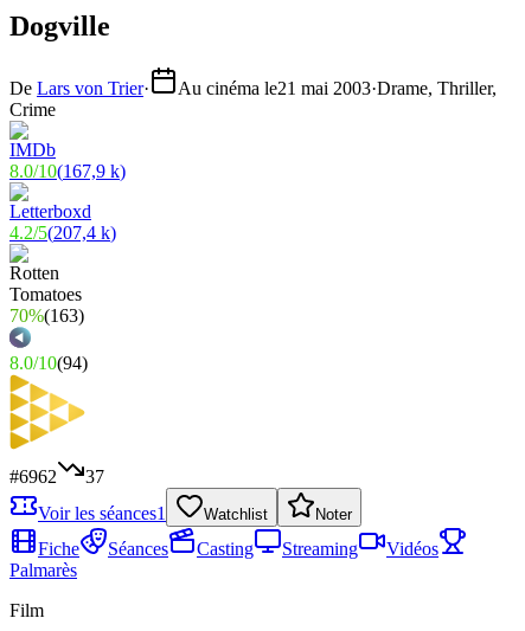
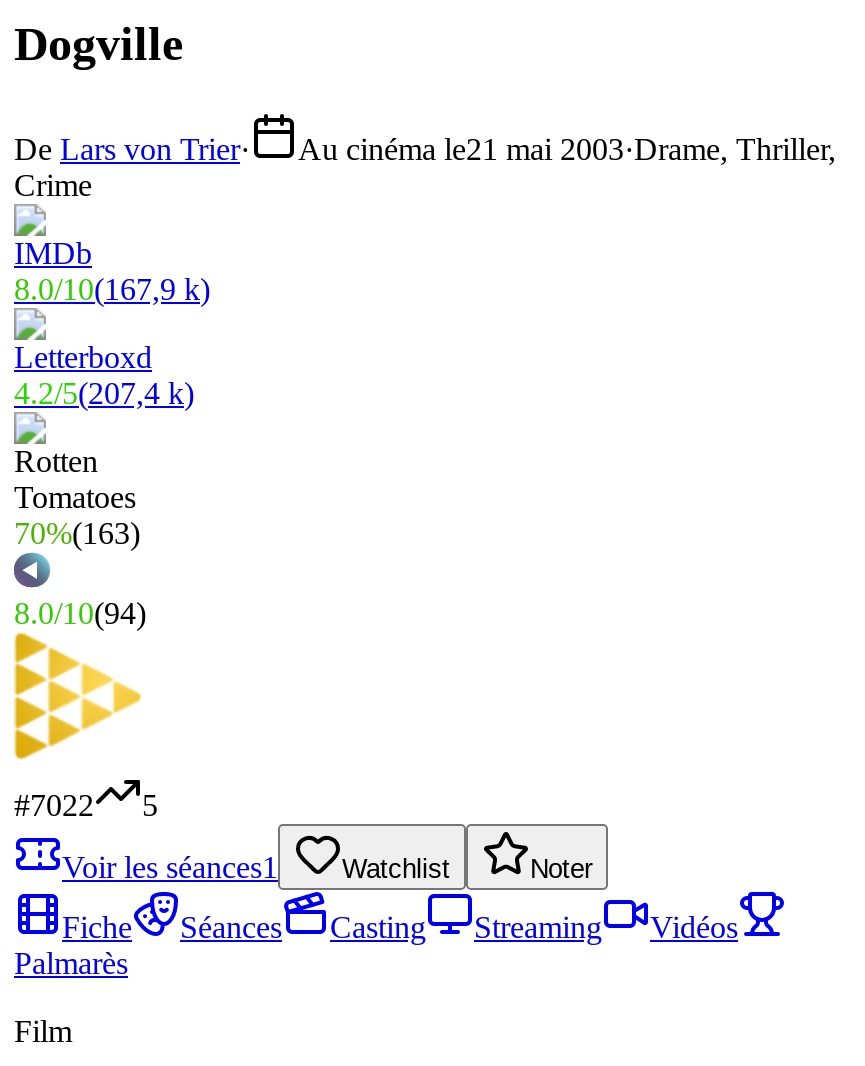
- #6962
+ #7022

- 37
+ 5
